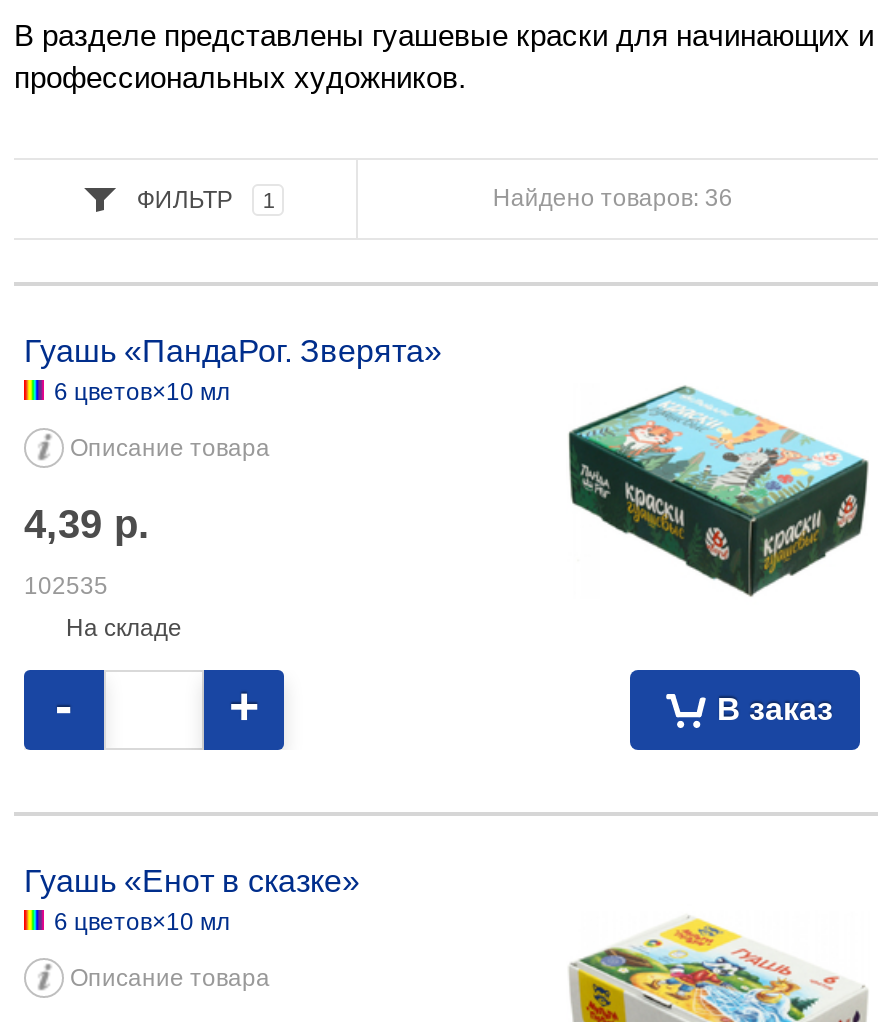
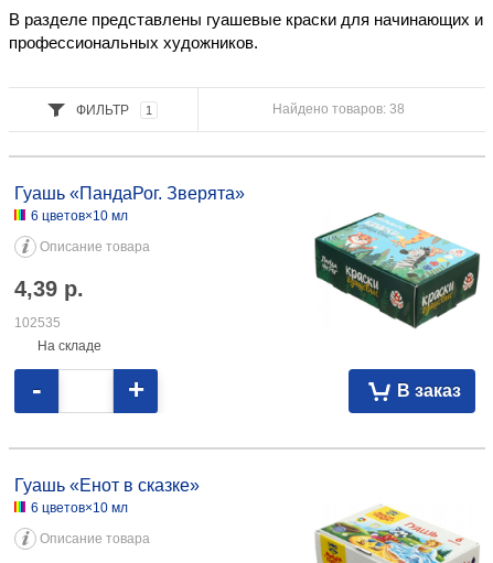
- Найдено товаров: 36
+ Найдено товаров: 38
